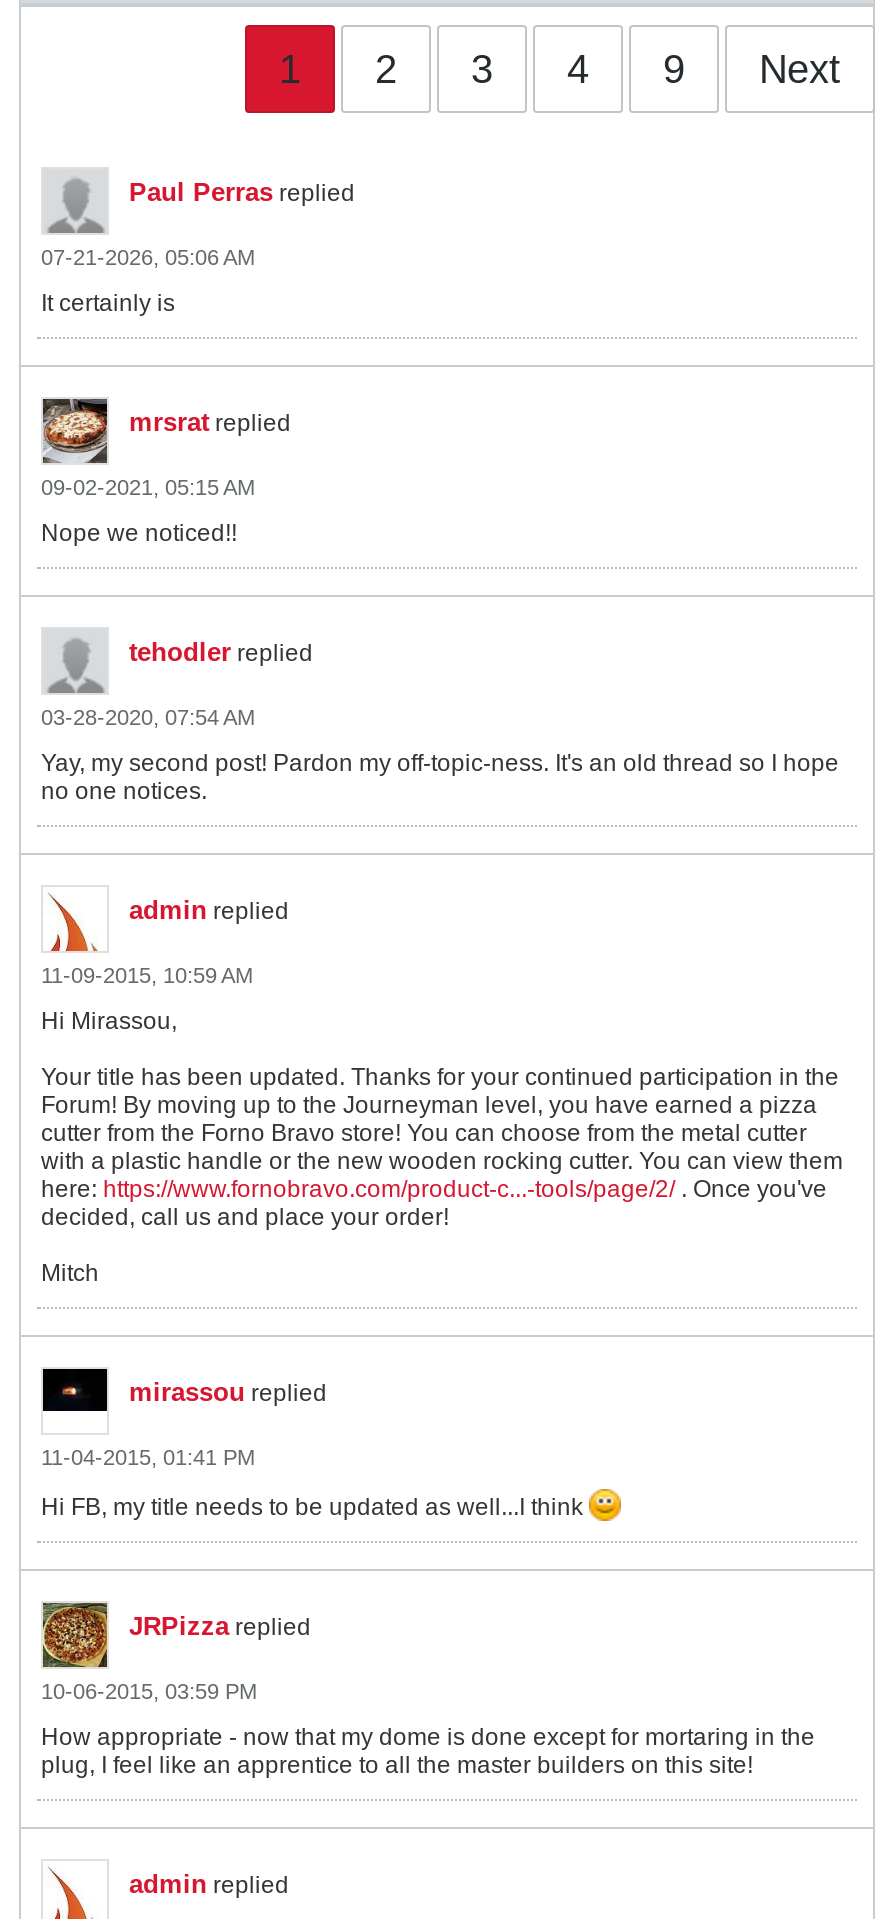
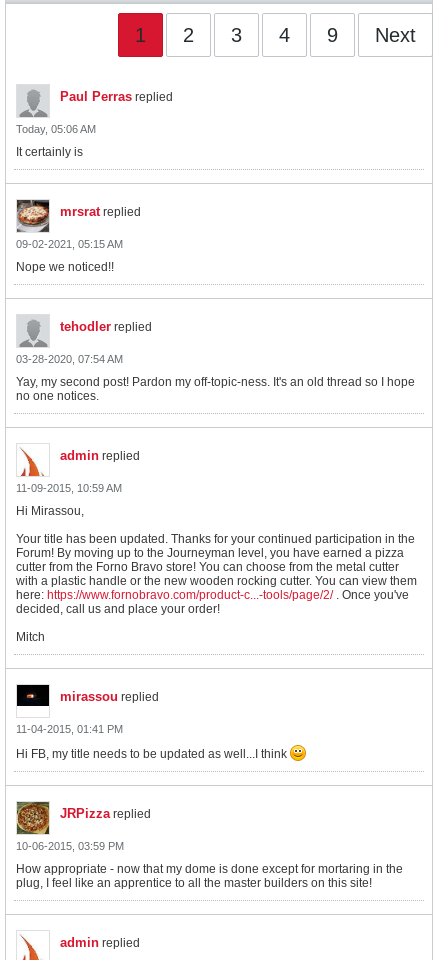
- 07-21-2026, 05:06 AM
+ Today, 05:06 AM
